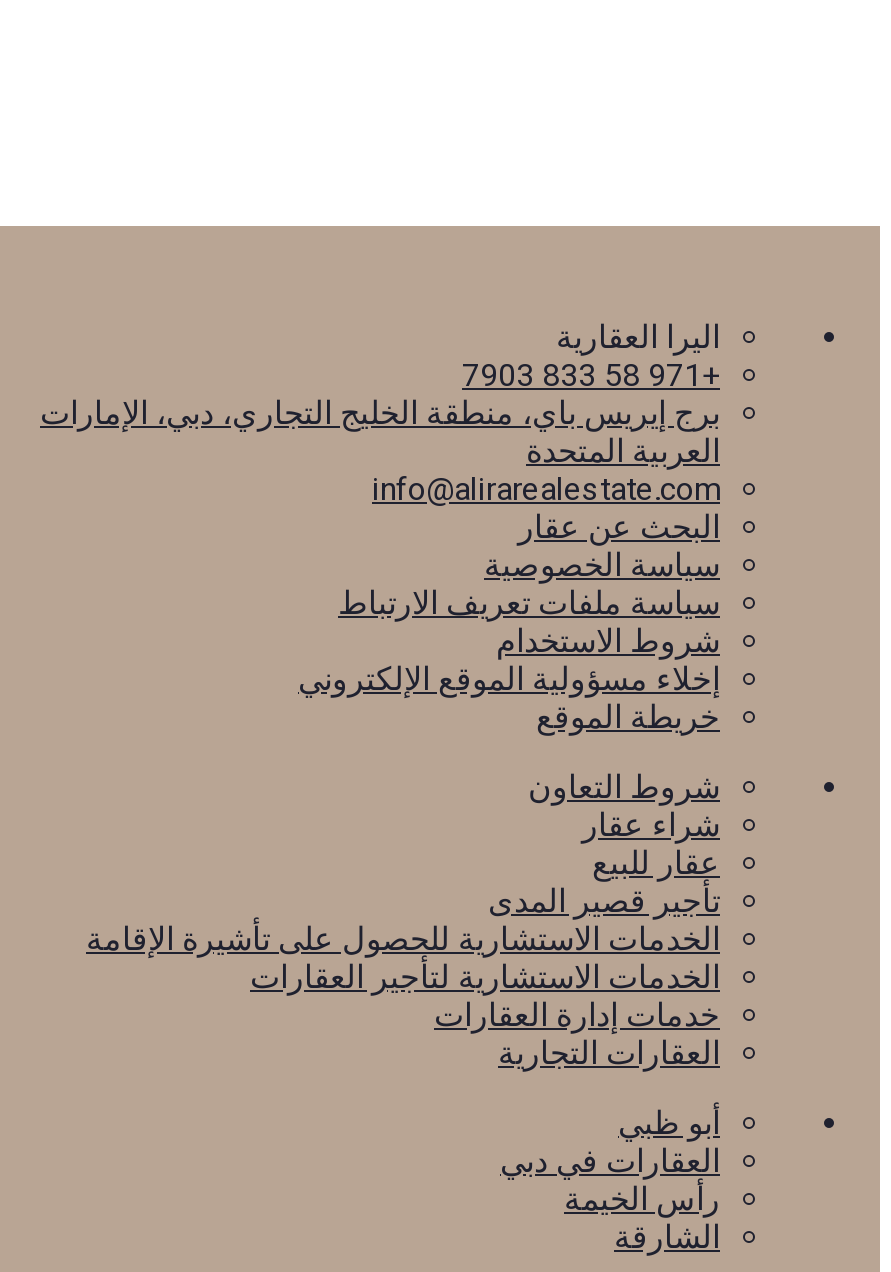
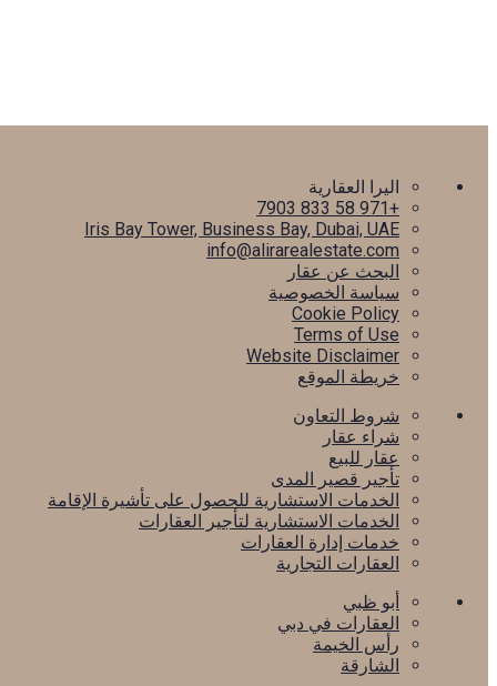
- برج إيريس باي، منطقة الخليج التجاري، دبي، الإمارات
- العربية المتحدة
+ Iris Bay Tower, Business Bay, Dubai, UAE

- سياسة ملفات تعريف الارتباط
- شروط الاستخدام
- إخلاء مسؤولية الموقع الإلكتروني
+ Cookie Policy
+ Terms of Use
+ Website Disclaimer
